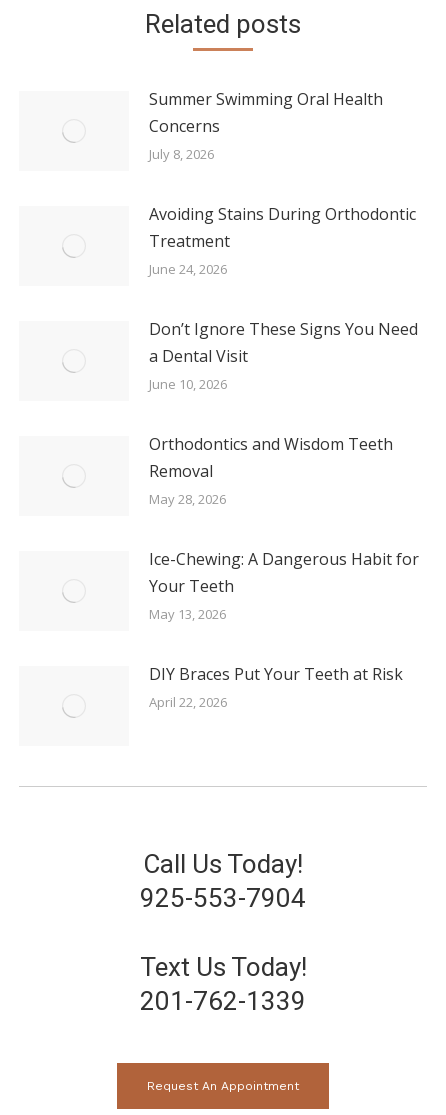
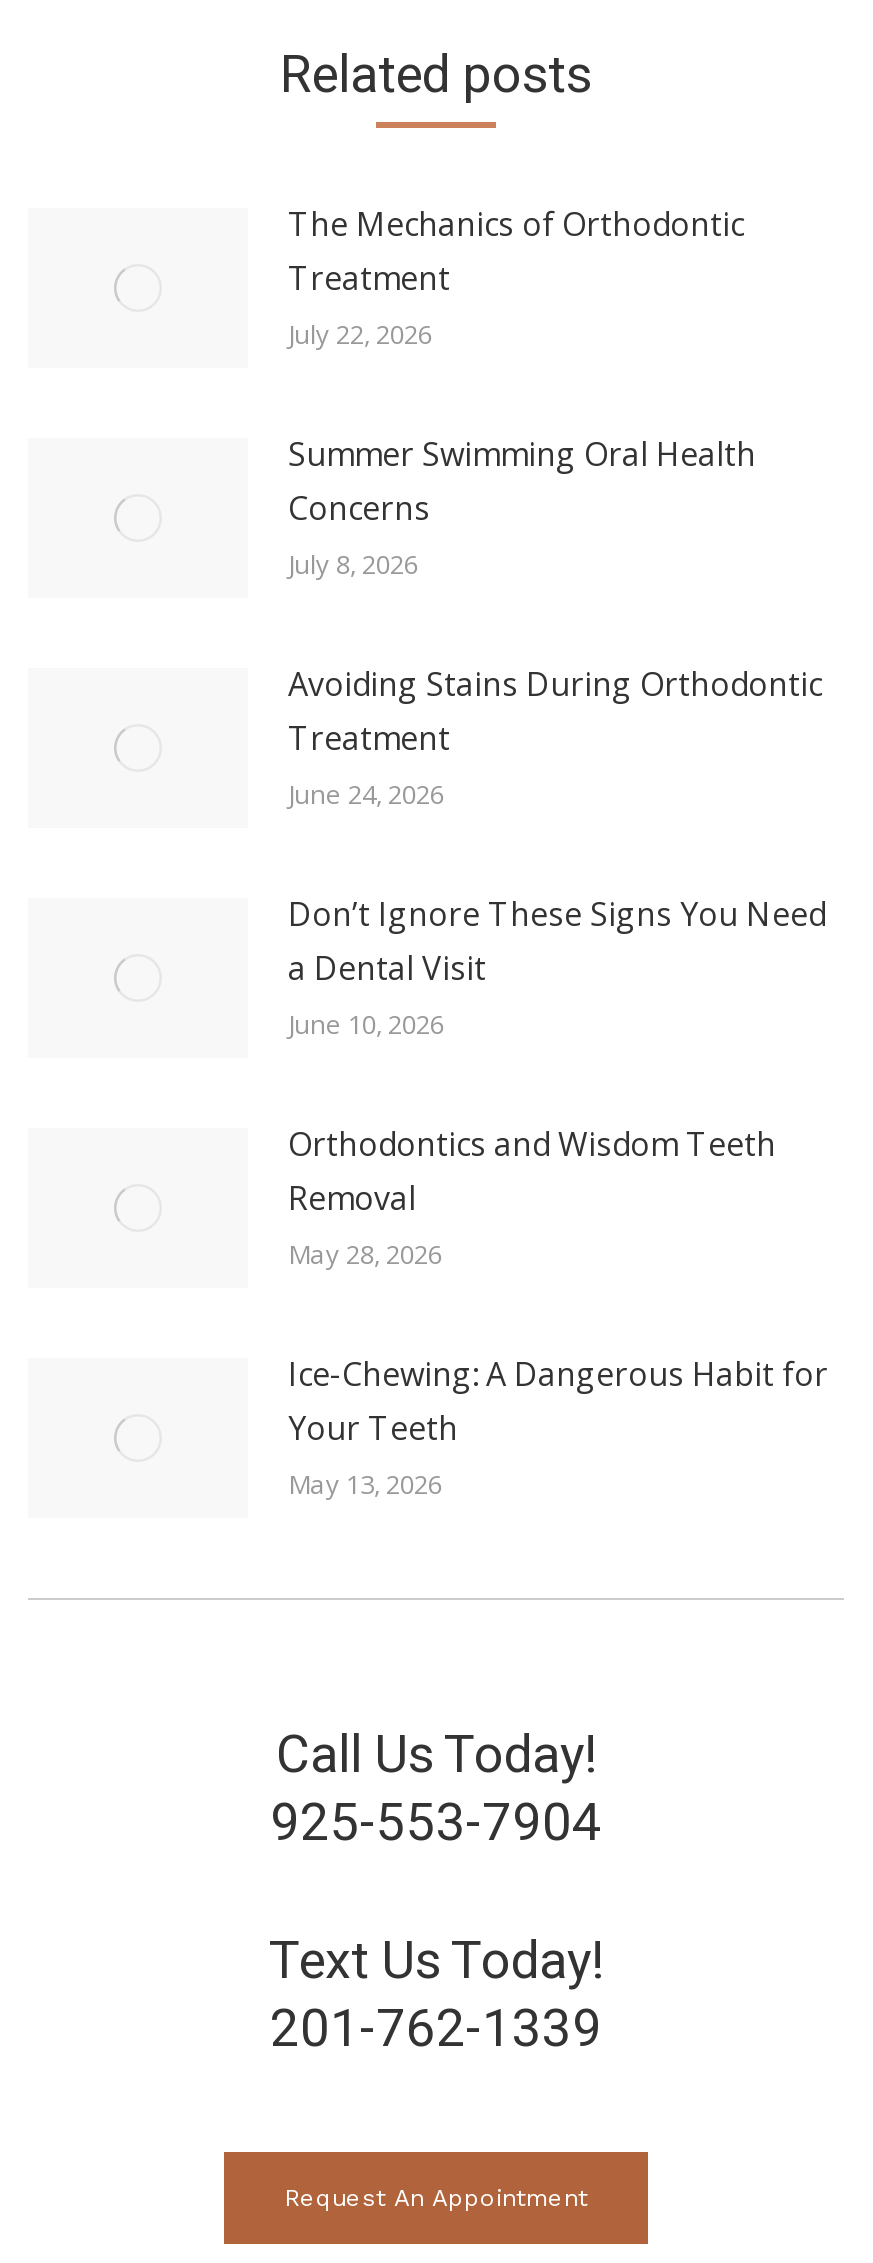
+ The Mechanics of Orthodontic
+ Treatment
+ July 22, 2026

moved down: Summer Swimming Oral Health | Concerns | July 8, 2026 | ... | Your Teeth | May 13, 2026

- DIY Braces Put Your Teeth at Risk
- April 22, 2026
